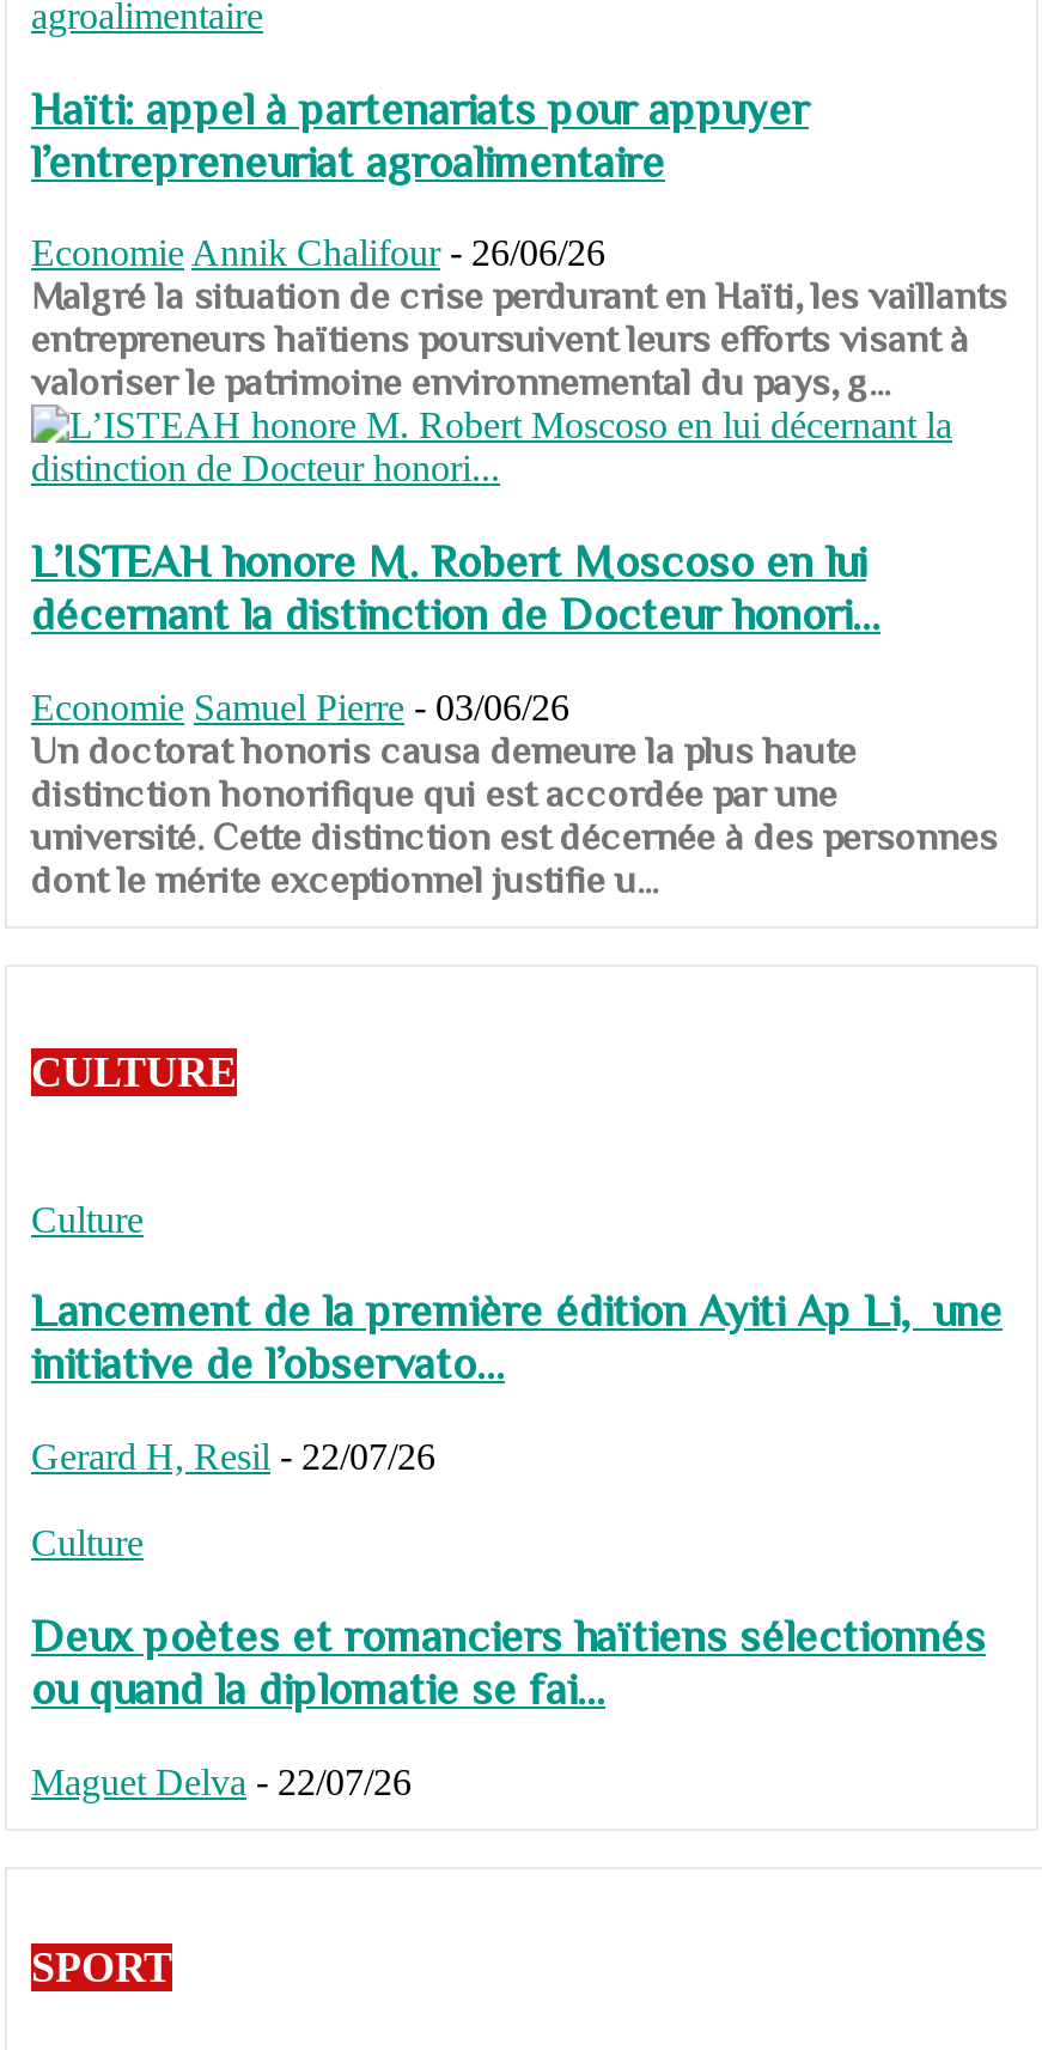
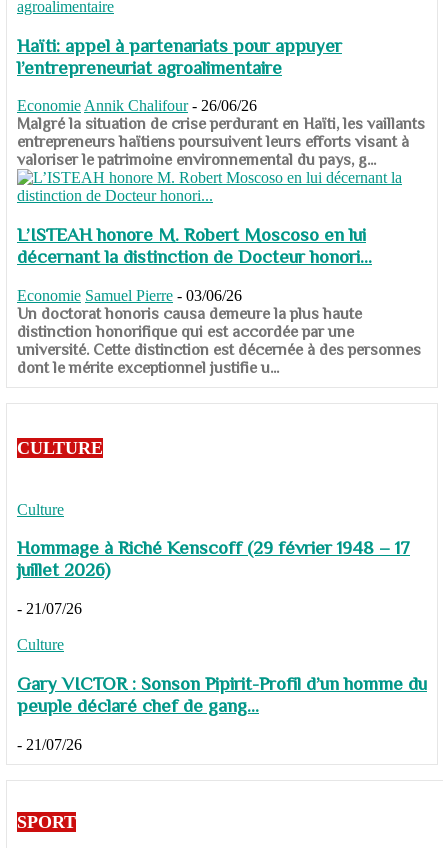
- Lancement de la première édition Ayiti Ap Li, une
- initiative de l’observato...
+ Hommage à Riché Kenscoff (29 février 1948 – 17
+ juillet 2026)

- Gerard H, Resil - 22/07/26
+ - 21/07/26

- Deux poètes et romanciers haïtiens sélectionnés
- ou quand la diplomatie se fai...
+ Gary VICTOR : Sonson Pipirit-Profil d’un homme du
+ peuple déclaré chef de gang...

- Maguet Delva - 22/07/26
+ - 21/07/26
